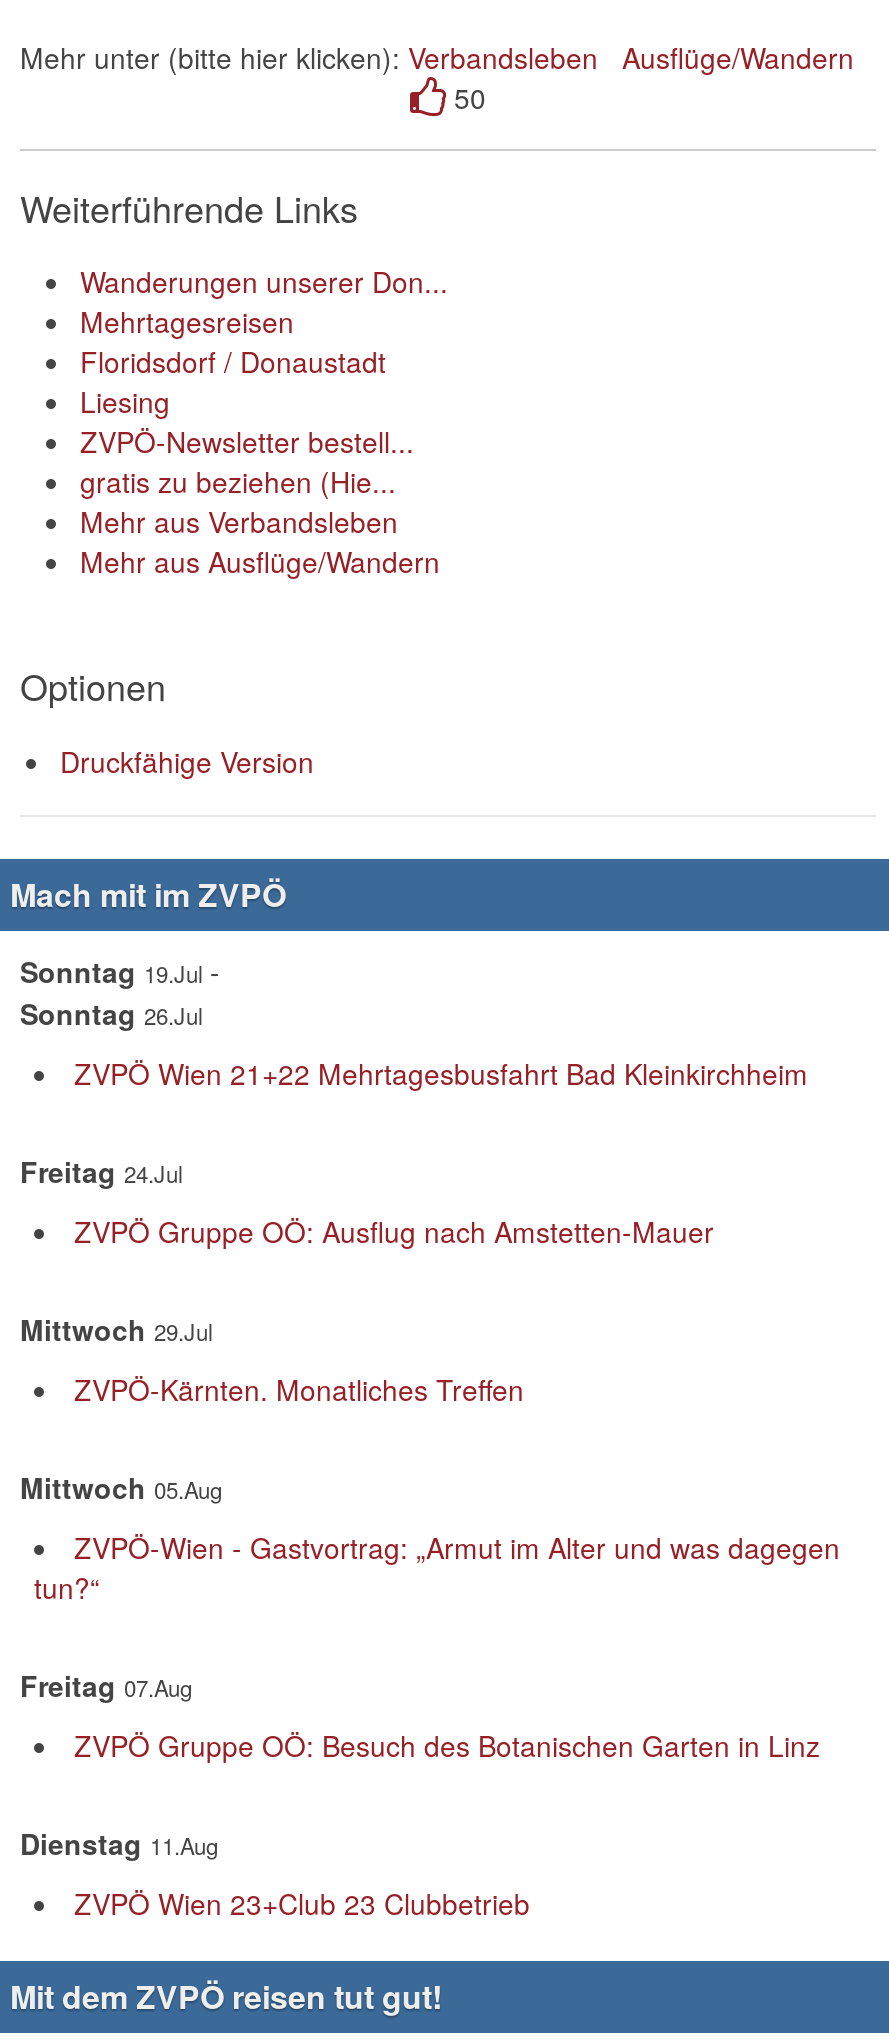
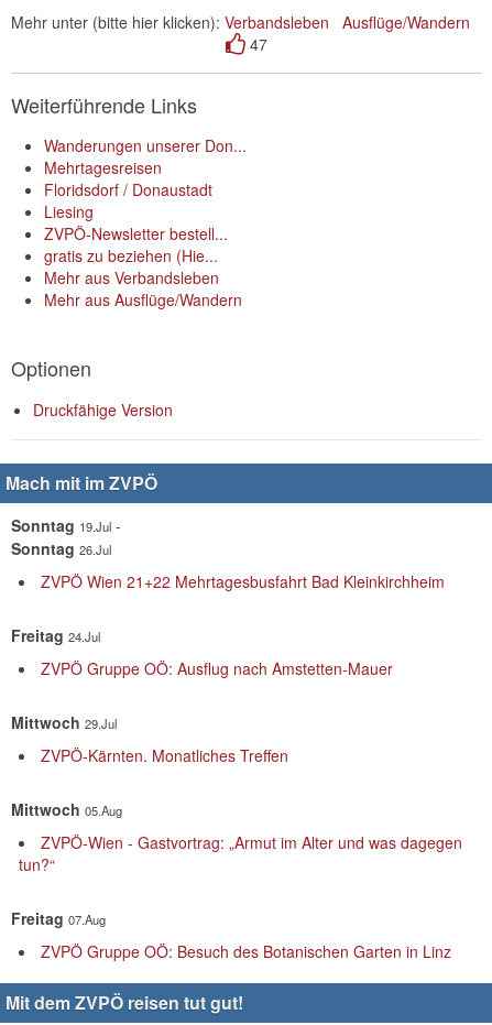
- 50
+ 47

- Dienstag 11.Aug
- ZVPÖ Wien 23+Club 23 Clubbetrieb
